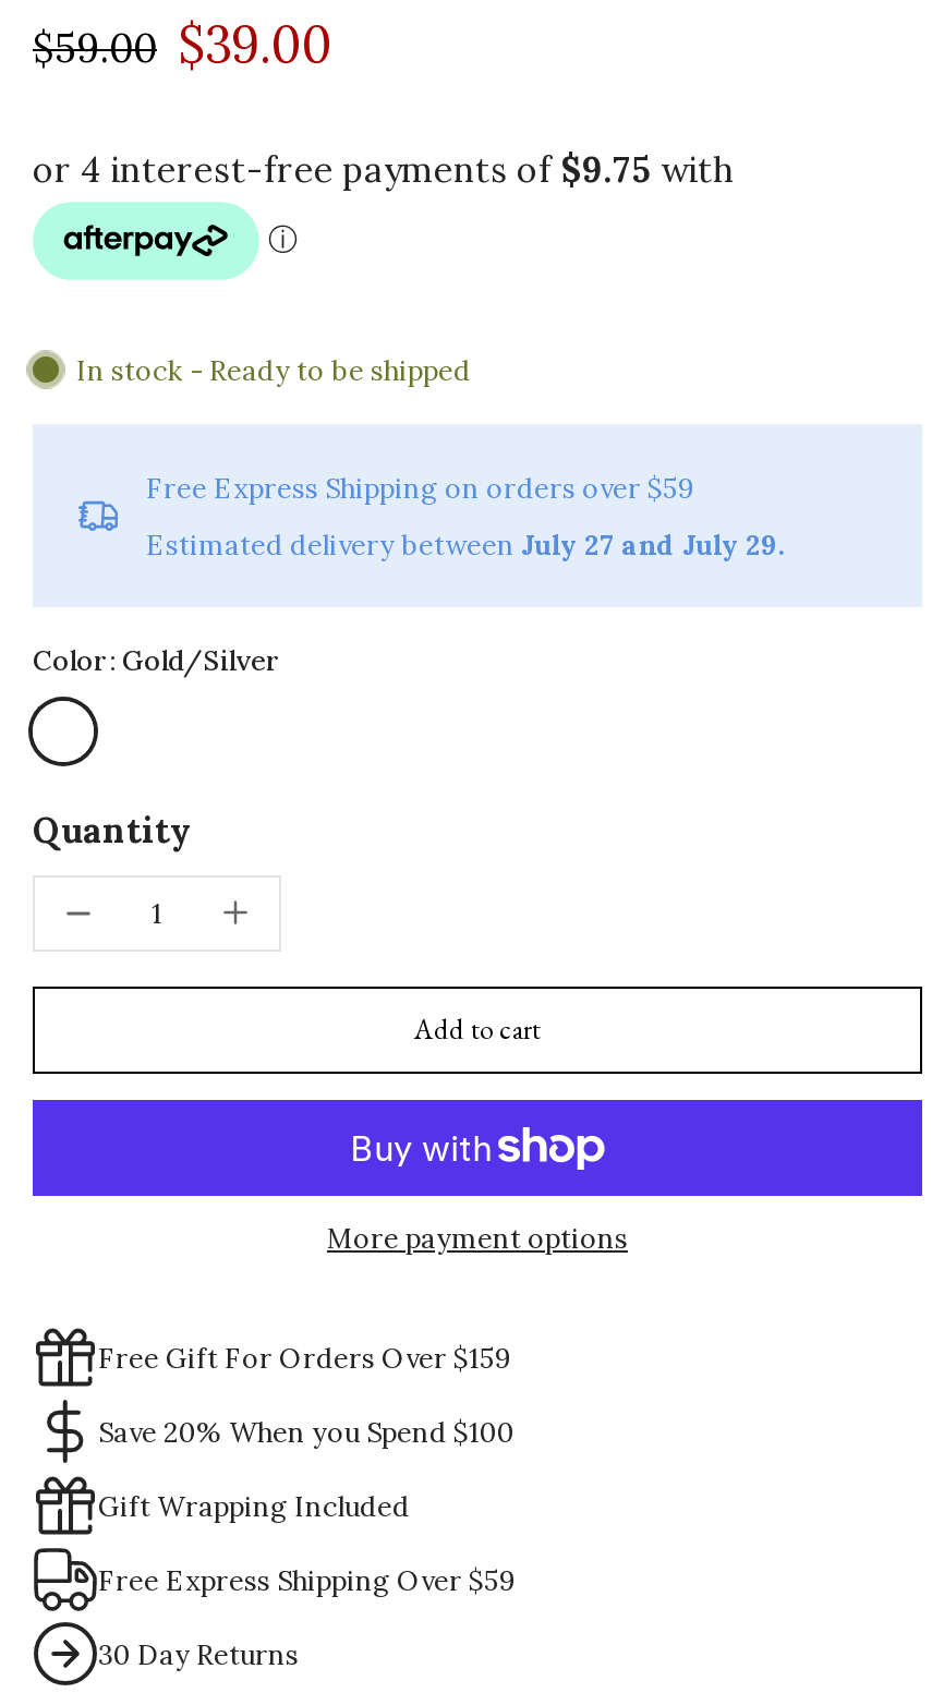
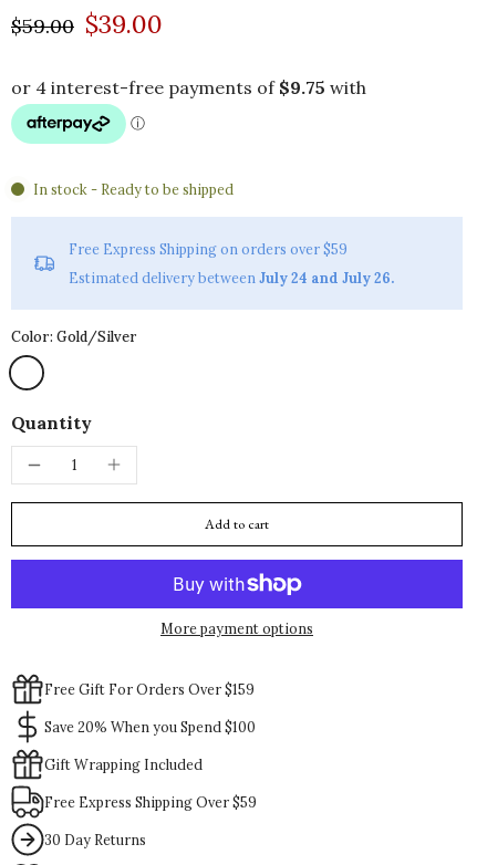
- Estimated delivery between July 27 and July 29.
+ Estimated delivery between July 24 and July 26.
